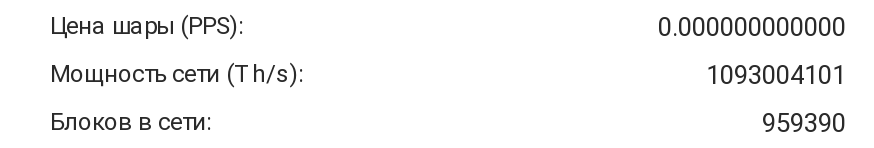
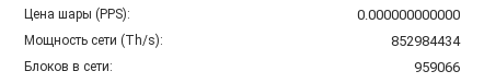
- 1093004101
+ 852984434

- 959390
+ 959066
